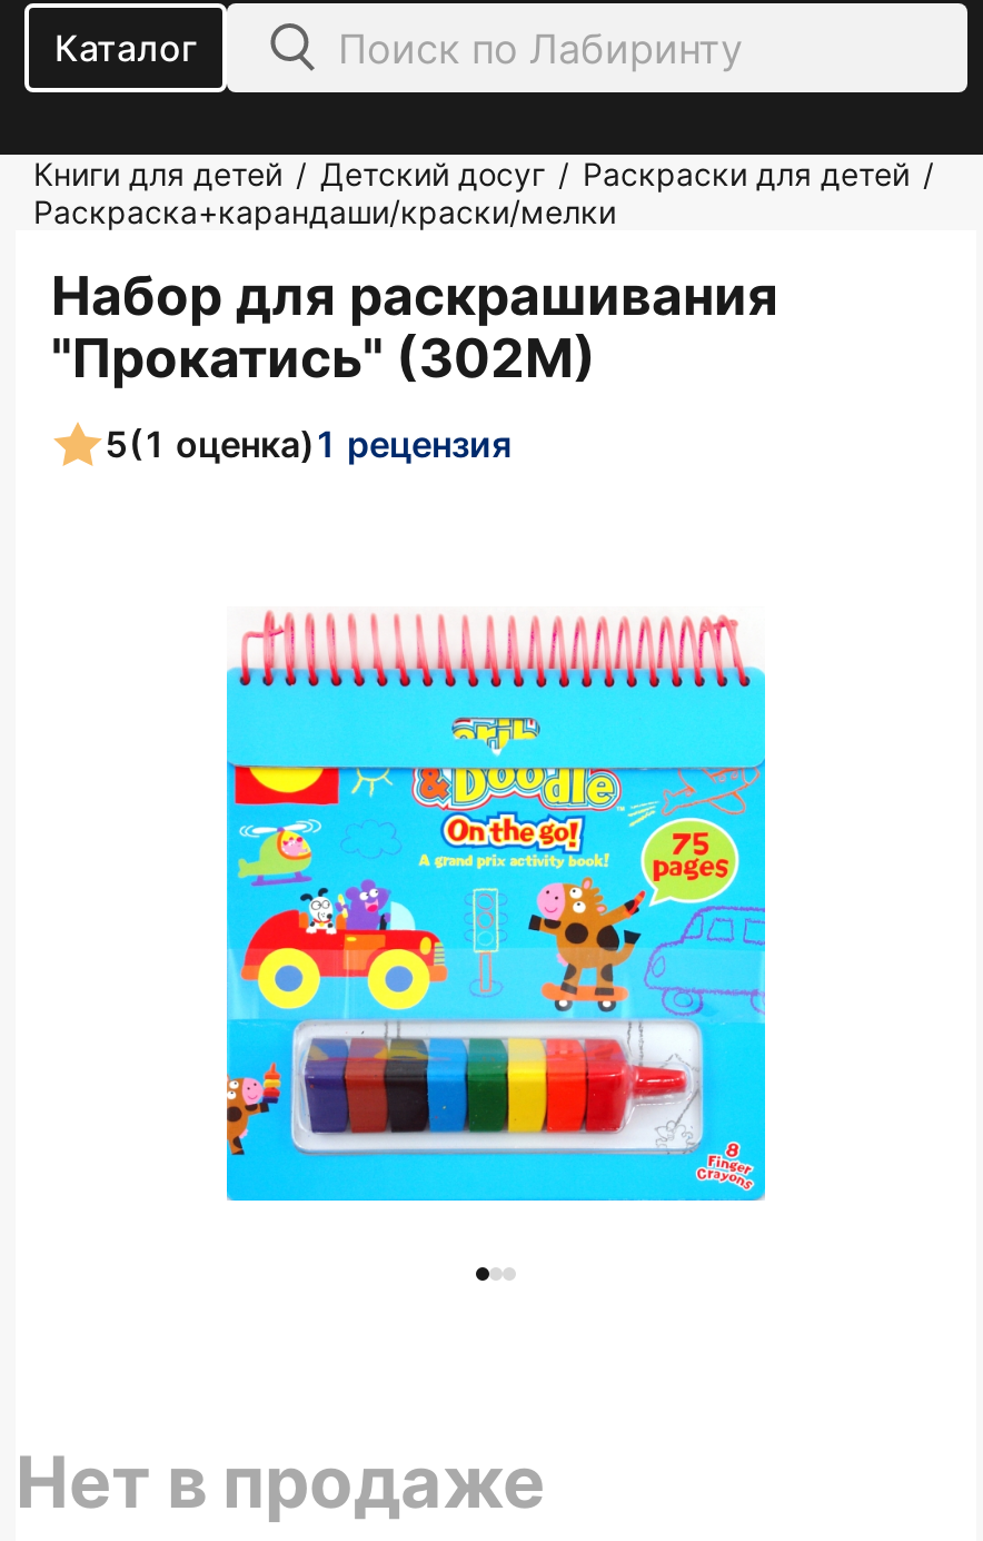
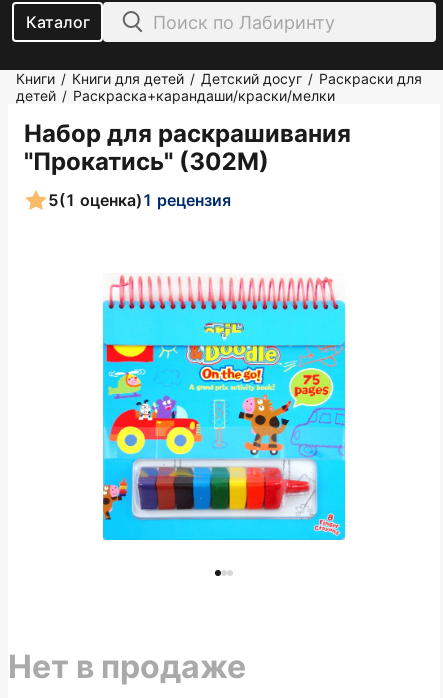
- Книги для детей / Детский досуг / Раскраски для детей /
- Раскраска+карандаши/краски/мелки
+ Книги / Книги для детей / Детский досуг / Раскраски для
+ детей / Раскраска+карандаши/краски/мелки
